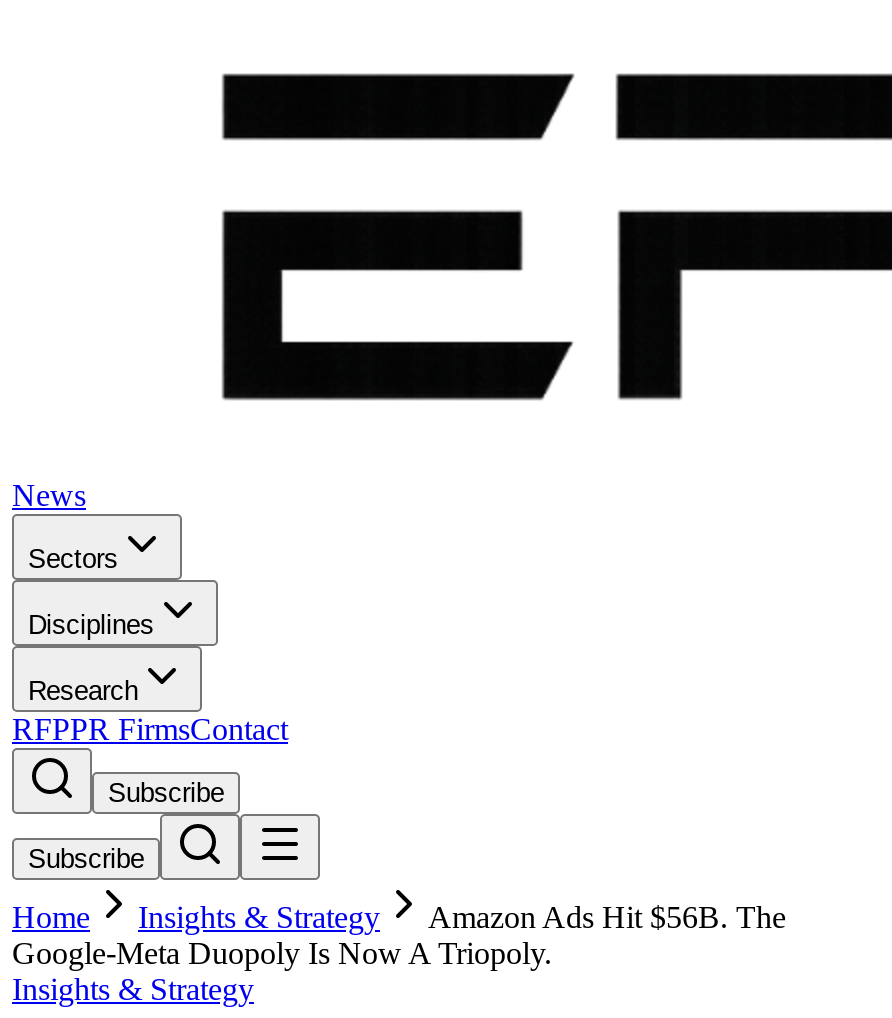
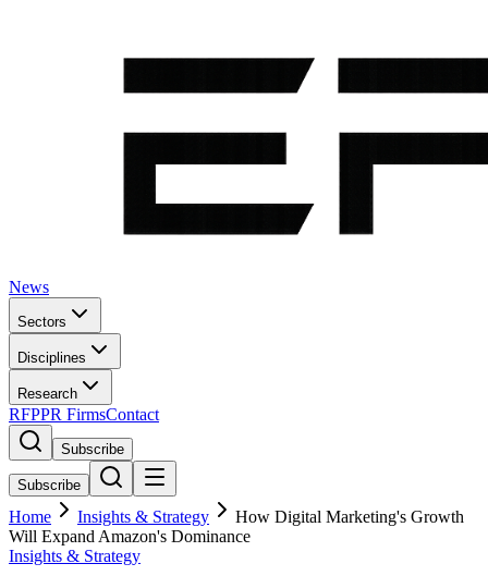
- Amazon Ads Hit $56B. The
- Google-Meta Duopoly Is Now A Triopoly.
+ How Digital Marketing's Growth
+ Will Expand Amazon's Dominance
